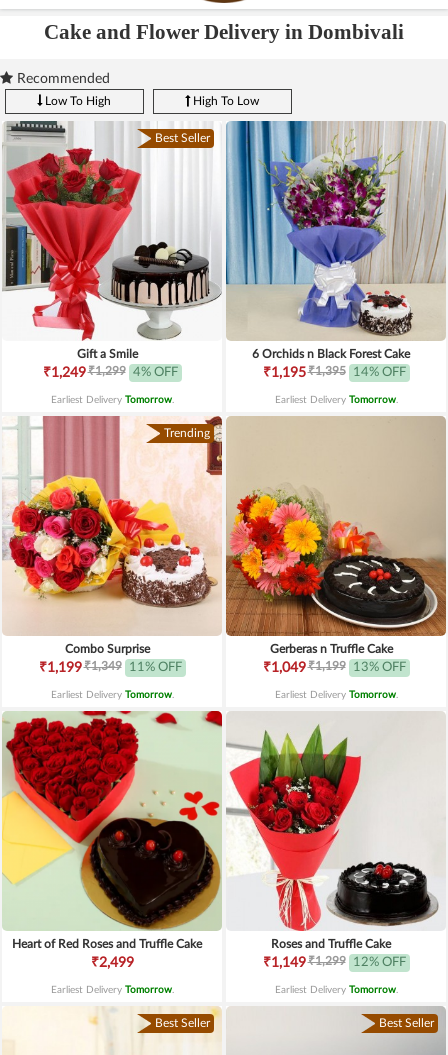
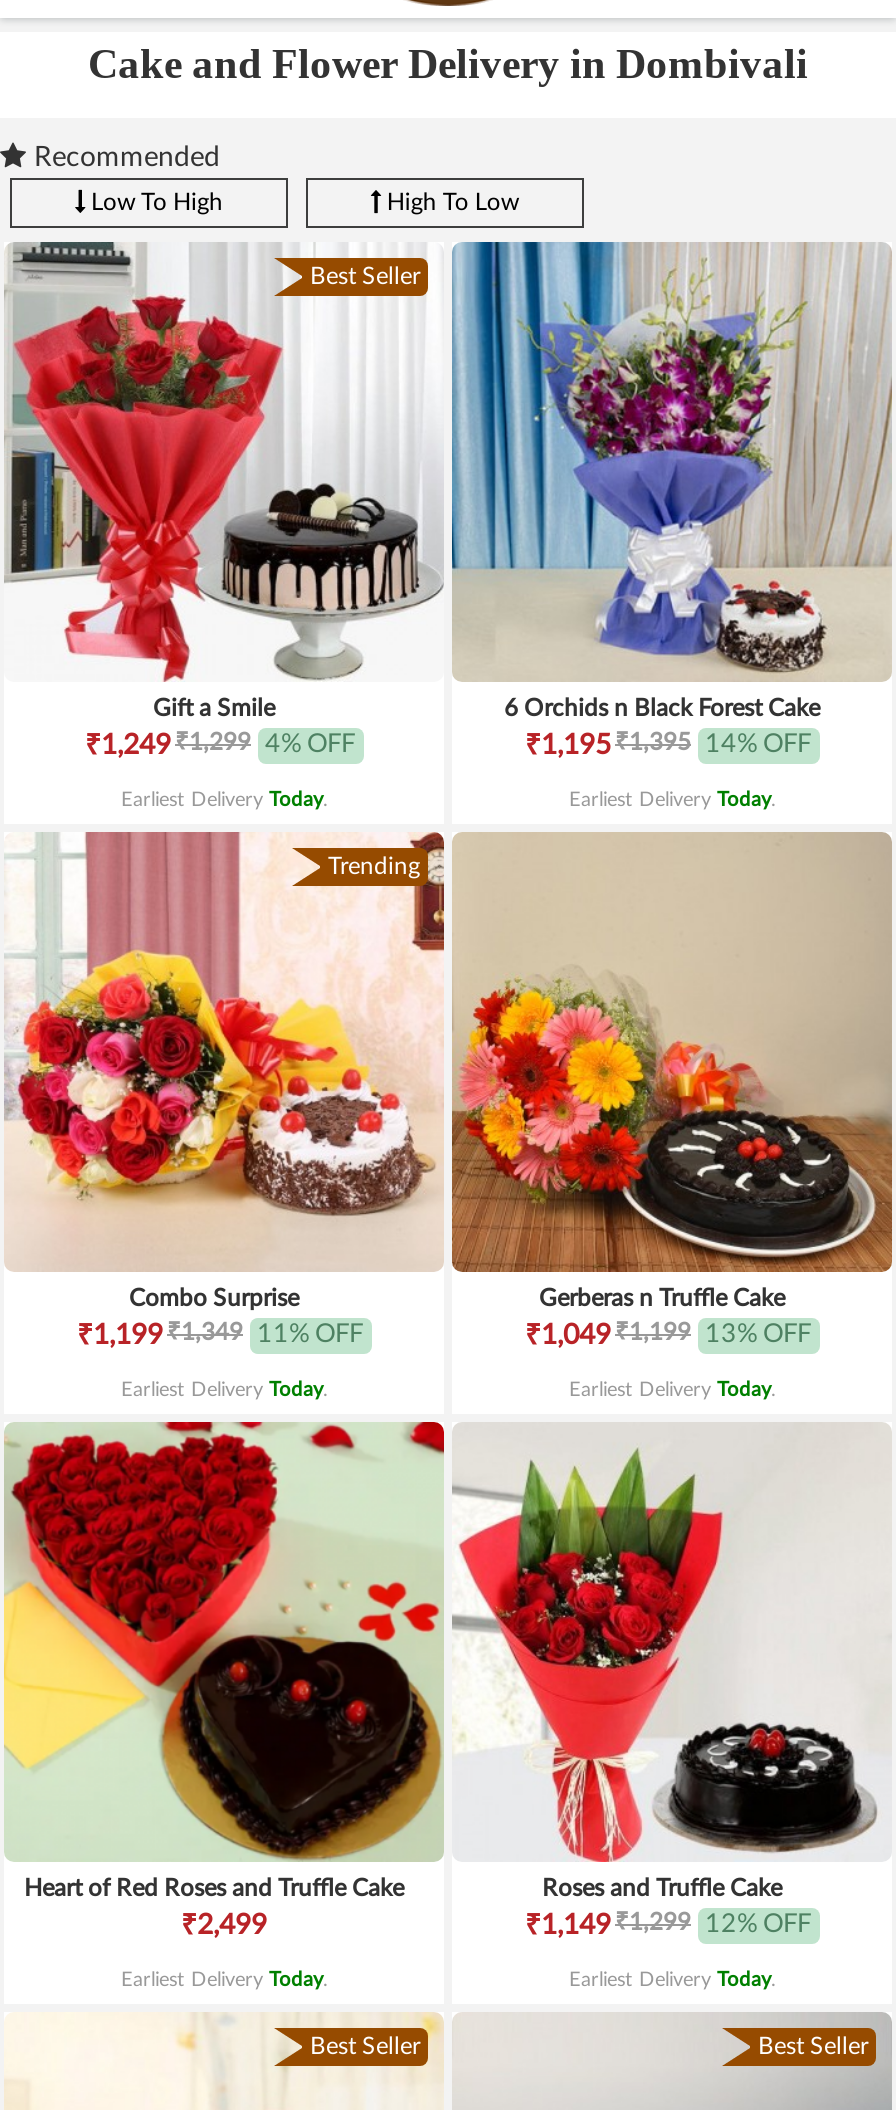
- Earliest Delivery Tomorrow
+ Earliest Delivery Today

- Earliest Delivery Tomorrow
+ Earliest Delivery Today

- Earliest Delivery Tomorrow
+ Earliest Delivery Today

- Earliest Delivery Tomorrow
+ Earliest Delivery Today

- Earliest Delivery Tomorrow
+ Earliest Delivery Today

- Earliest Delivery Tomorrow
+ Earliest Delivery Today
